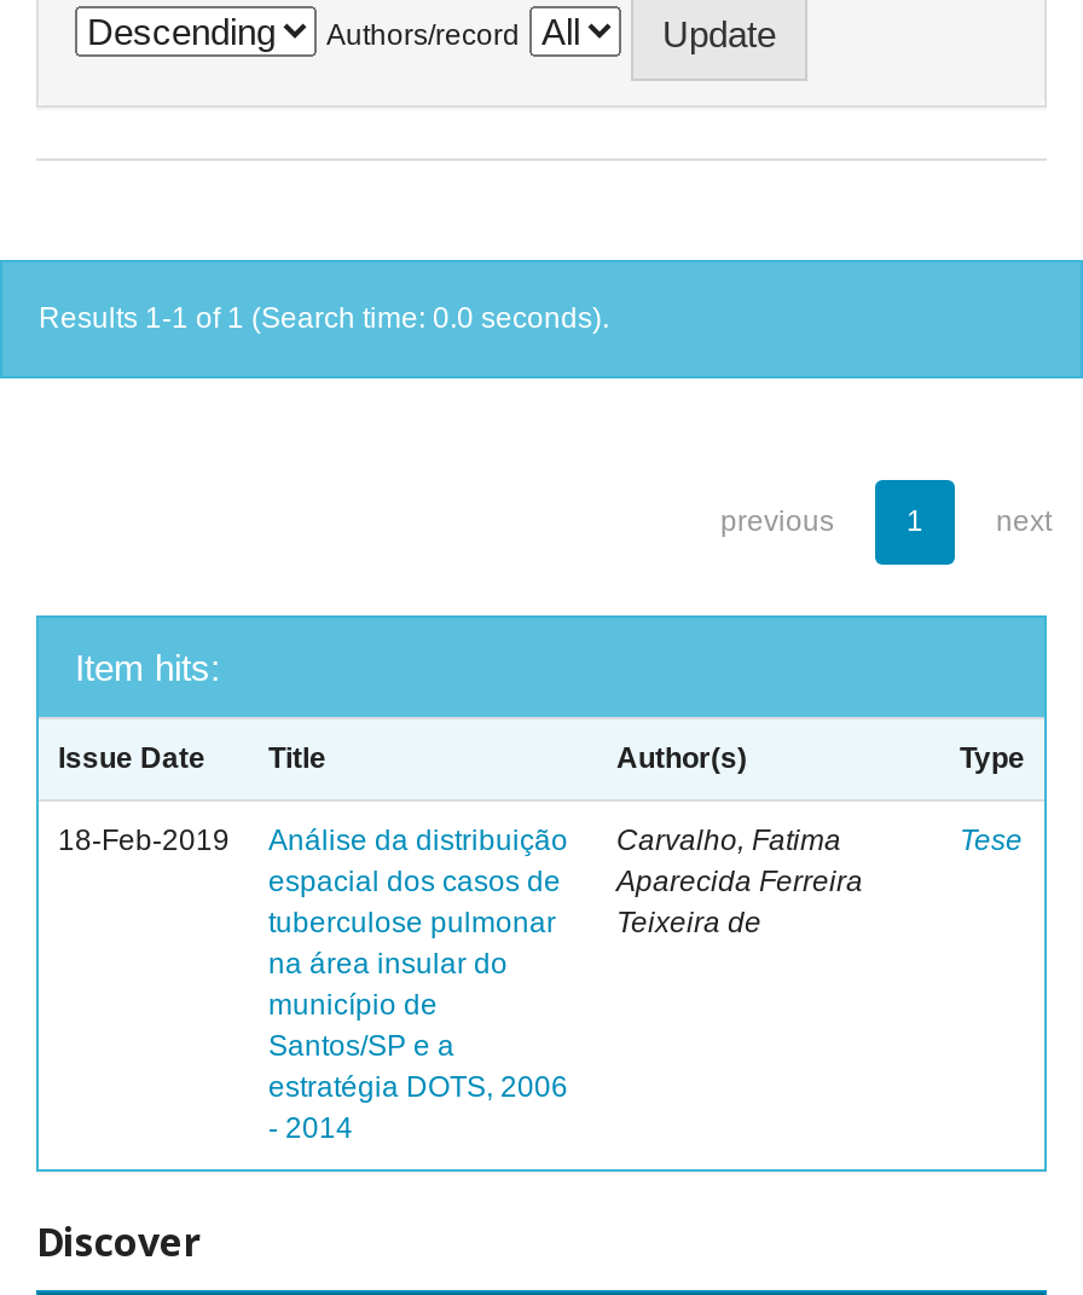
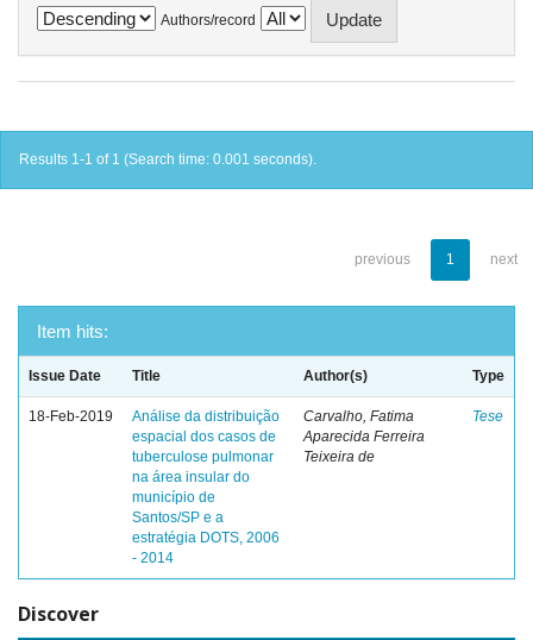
- Results 1-1 of 1 (Search time: 0.0 seconds).
+ Results 1-1 of 1 (Search time: 0.001 seconds).
